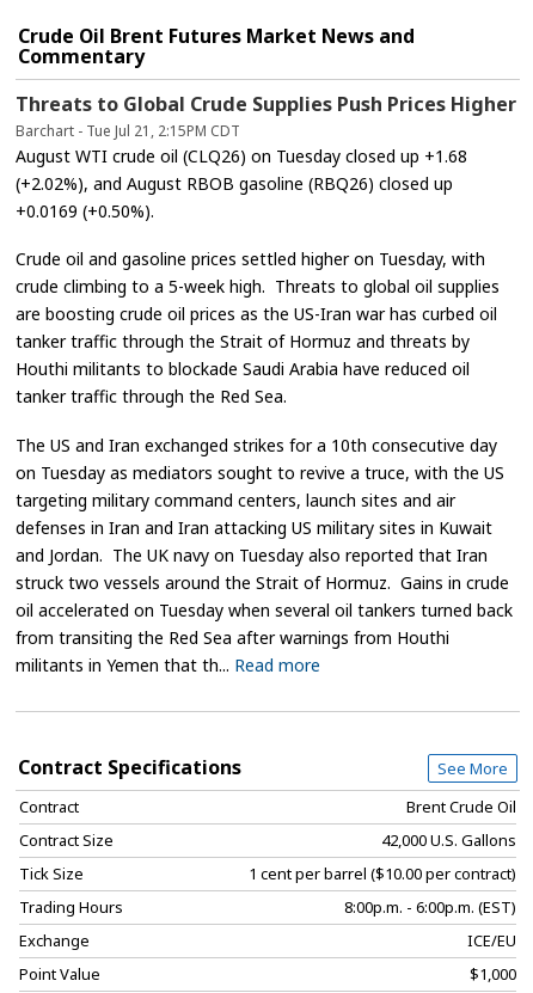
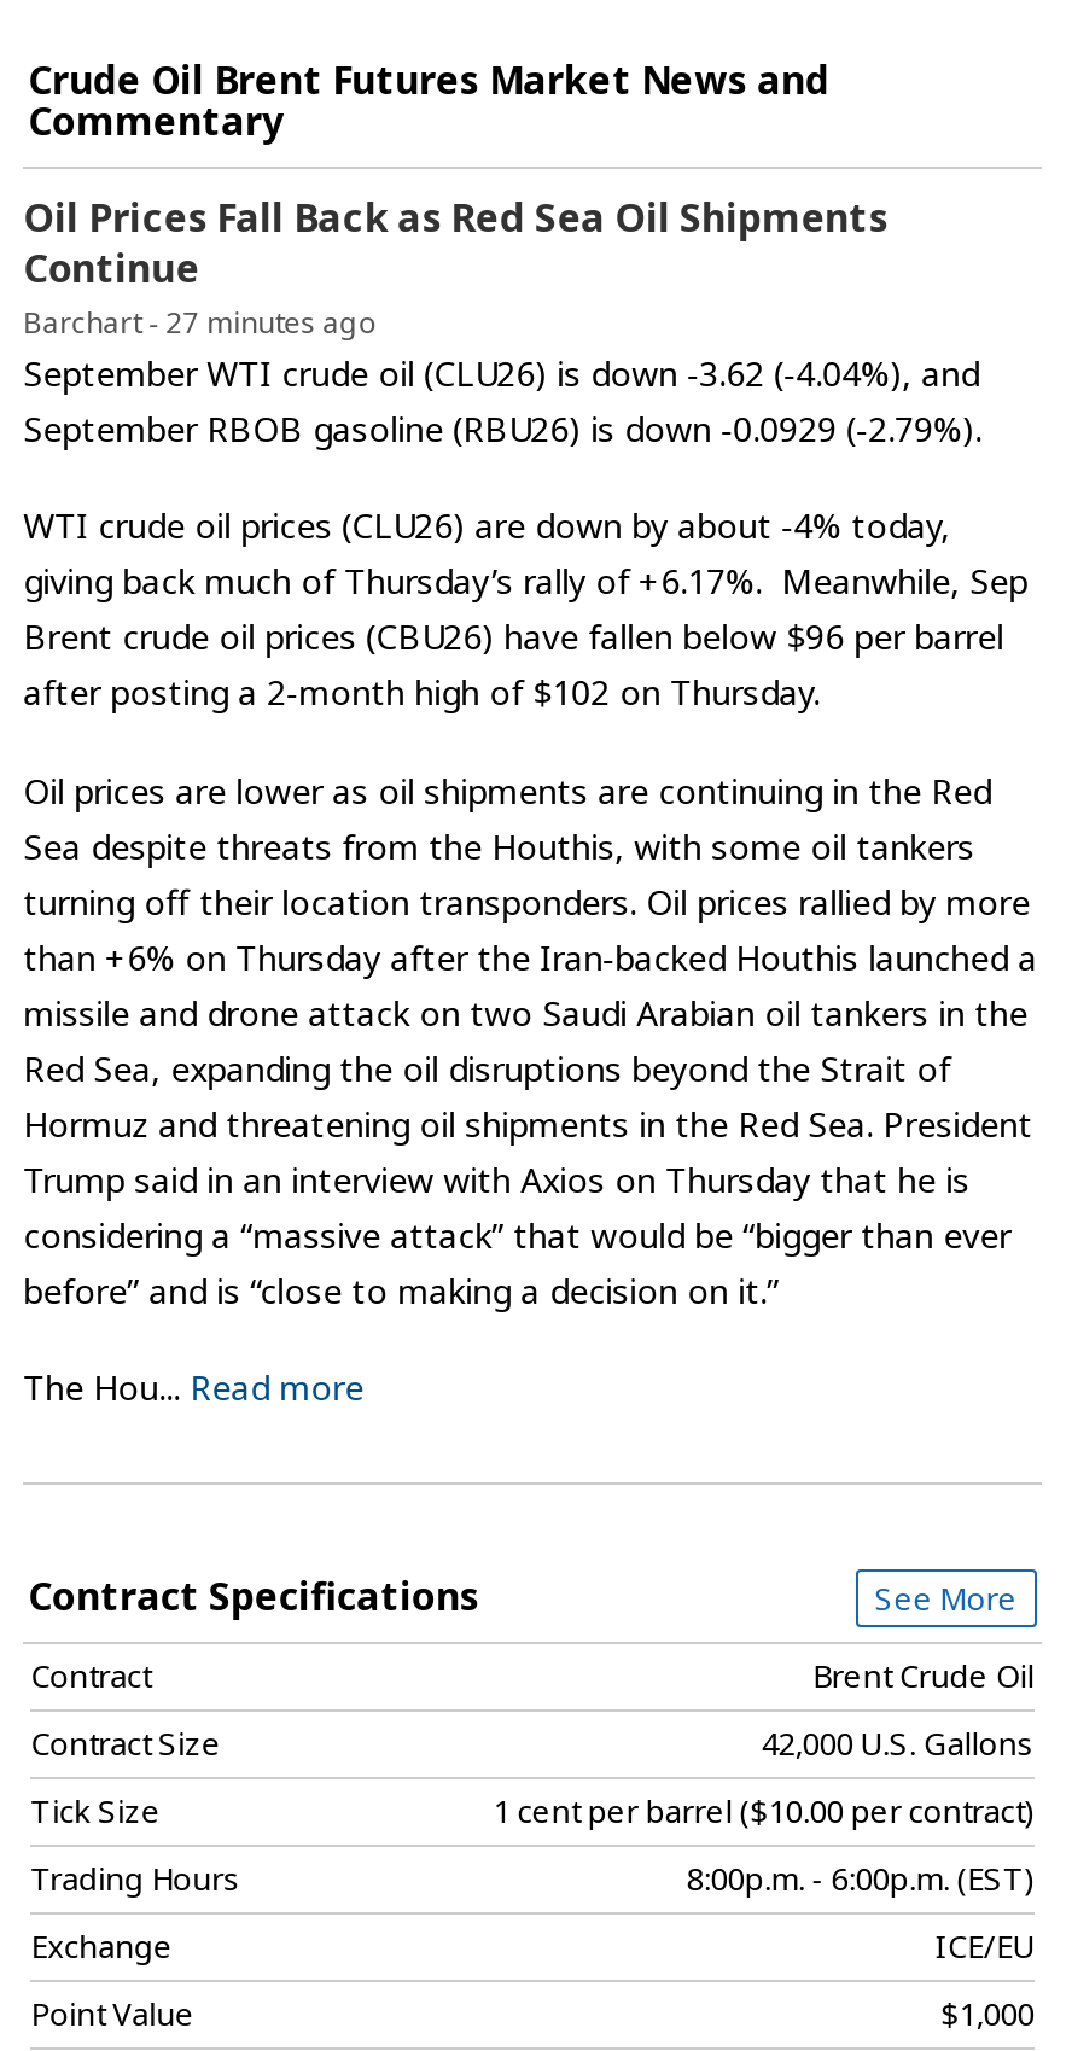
- Threats to Global Crude Supplies Push Prices Higher
- Barchart - Tue Jul 21, 2:15PM CDT
- August WTI crude oil (CLQ26) on Tuesday closed up +1.68
- (+2.02%), and August RBOB gasoline (RBQ26) closed up
- +0.0169 (+0.50%).
- Crude oil and gasoline prices settled higher on Tuesday, with
- crude climbing to a 5-week high. Threats to global oil supplies
- are boosting crude oil prices as the US-Iran war has curbed oil
- tanker traffic through the Strait of Hormuz and threats by
- Houthi militants to blockade Saudi Arabia have reduced oil
- tanker traffic through the Red Sea.
- The US and Iran exchanged strikes for a 10th consecutive day
- on Tuesday as mediators sought to revive a truce, with the US
- targeting military command centers, launch sites and air
- defenses in Iran and Iran attacking US military sites in Kuwait
- and Jordan. The UK navy on Tuesday also reported that Iran
- struck two vessels around the Strait of Hormuz. Gains in crude
- oil accelerated on Tuesday when several oil tankers turned back
- from transiting the Red Sea after warnings from Houthi
- militants in Yemen that th... Read more
+ Oil Prices Fall Back as Red Sea Oil Shipments
+ Continue
+ Barchart - 27 minutes ago
+ September WTI crude oil (CLU26) is down -3.62 (-4.04%), and
+ September RBOB gasoline (RBU26) is down -0.0929 (-2.79%).
+ WTI crude oil prices (CLU26) are down by about -4% today,
+ giving back much of Thursday’s rally of +6.17%. Meanwhile, Sep
+ Brent crude oil prices (CBU26) have fallen below $96 per barrel
+ after posting a 2-month high of $102 on Thursday.
+ Oil prices are lower as oil shipments are continuing in the Red
+ Sea despite threats from the Houthis, with some oil tankers
+ turning off their location transponders. Oil prices rallied by more
+ than +6% on Thursday after the Iran-backed Houthis launched a
+ missile and drone attack on two Saudi Arabian oil tankers in the
+ Red Sea, expanding the oil disruptions beyond the Strait of
+ Hormuz and threatening oil shipments in the Red Sea. President
+ Trump said in an interview with Axios on Thursday that he is
+ considering a “massive attack” that would be “bigger than ever
+ before” and is “close to making a decision on it.”
+ The Hou... Read more
